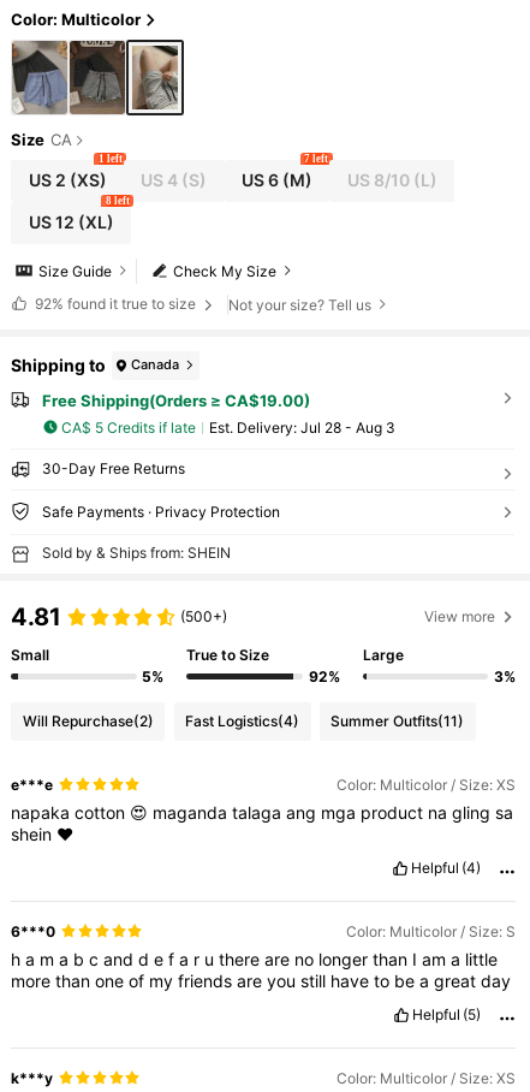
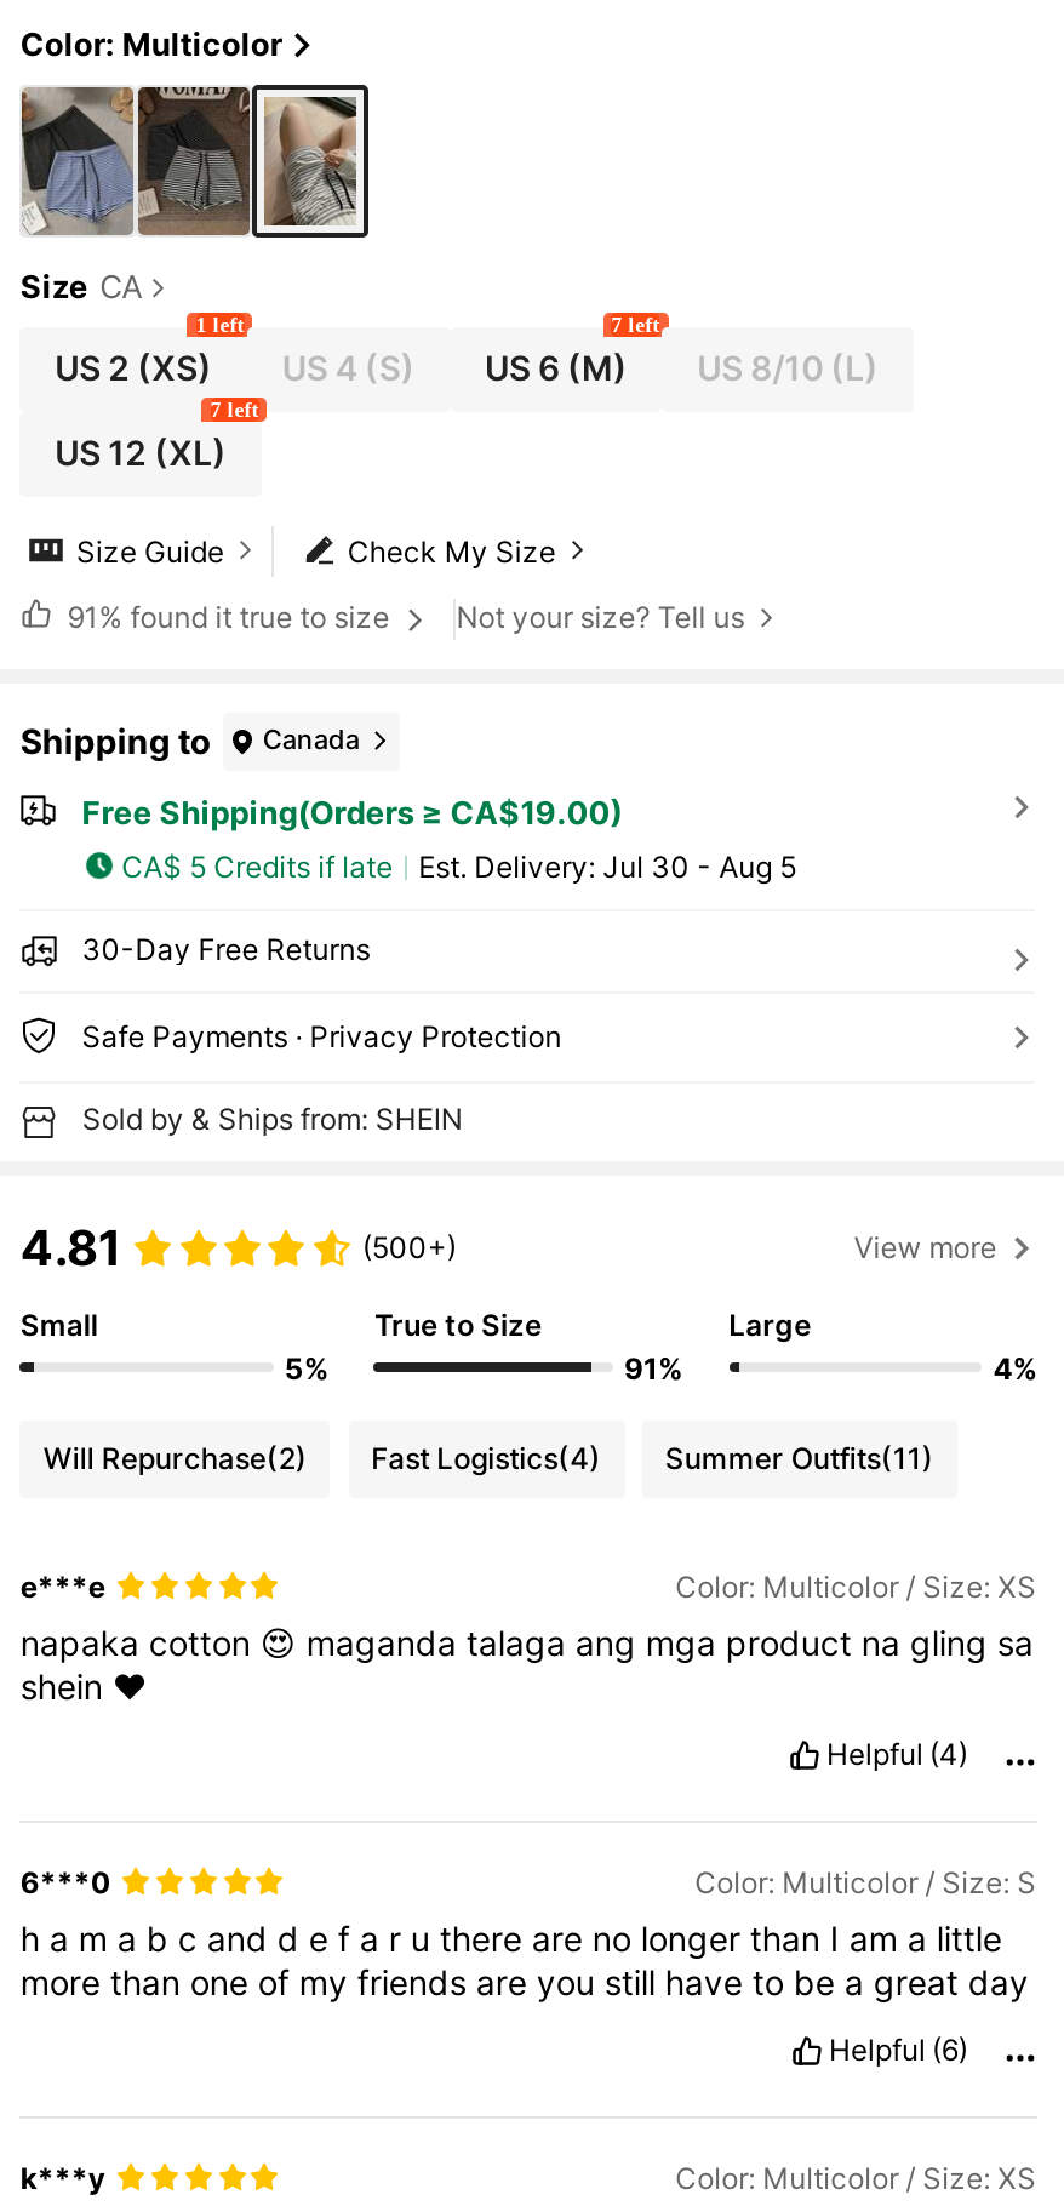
- 8 left
+ 7 left

- 92% found it true to size
+ 91% found it true to size

- Est. Delivery: Jul 28 - Aug 3
+ Est. Delivery: Jul 30 - Aug 5

- 92%
+ 91%

- 3%
+ 4%

- Helpful (5)
+ Helpful (6)
